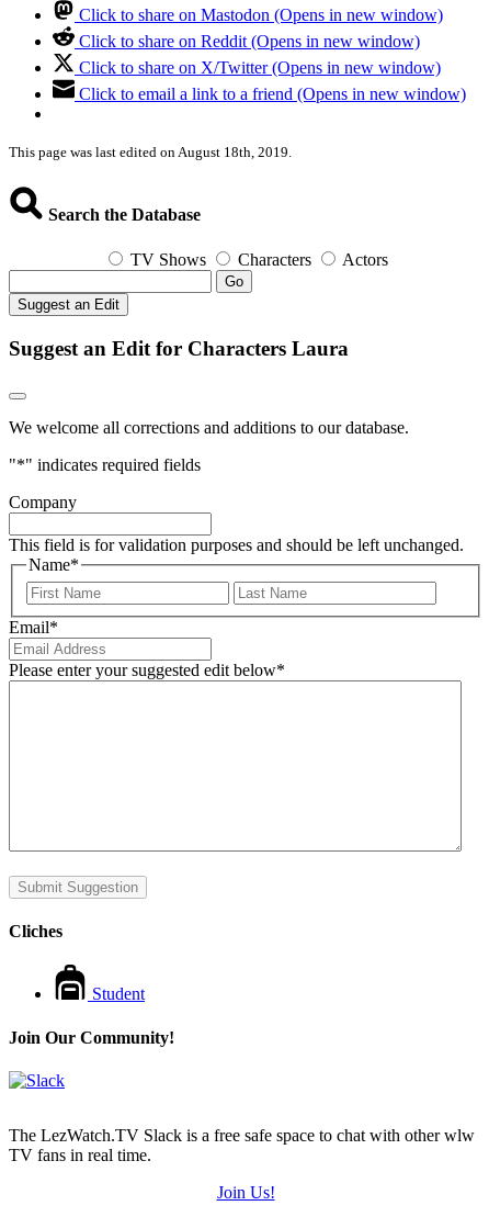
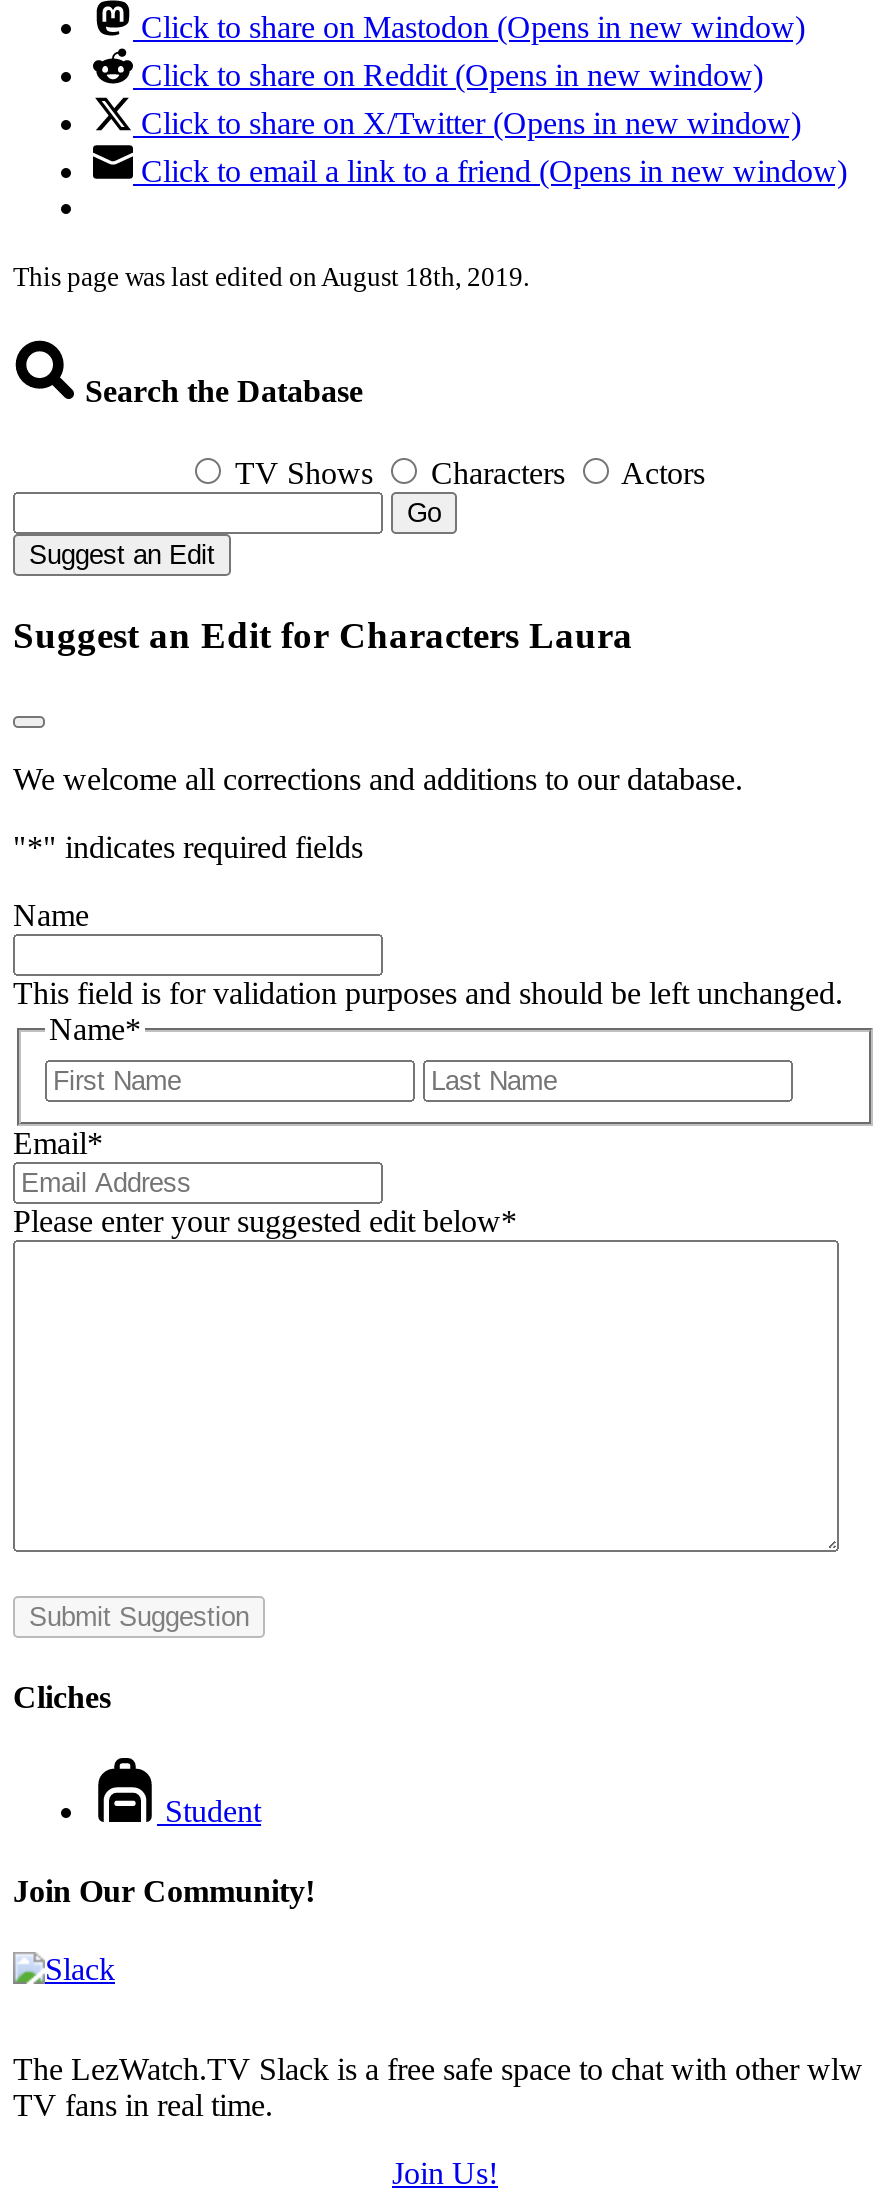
- Company
+ Name
